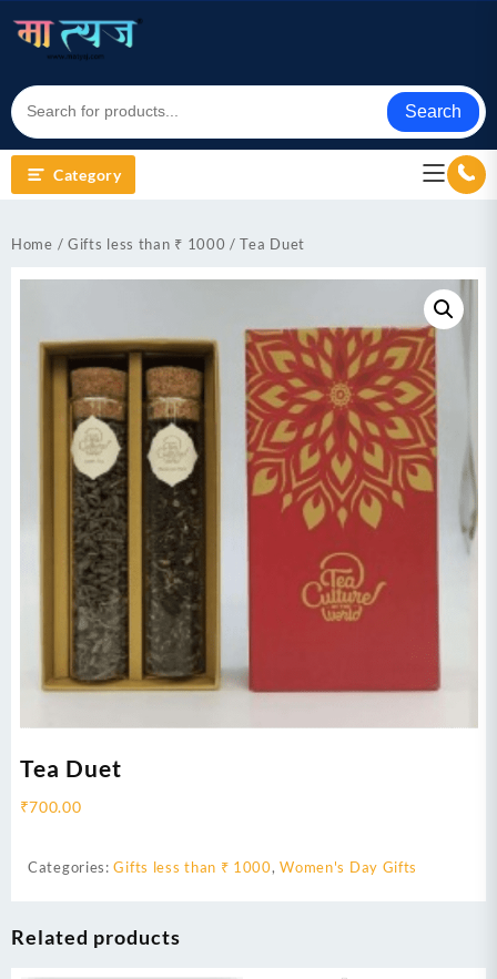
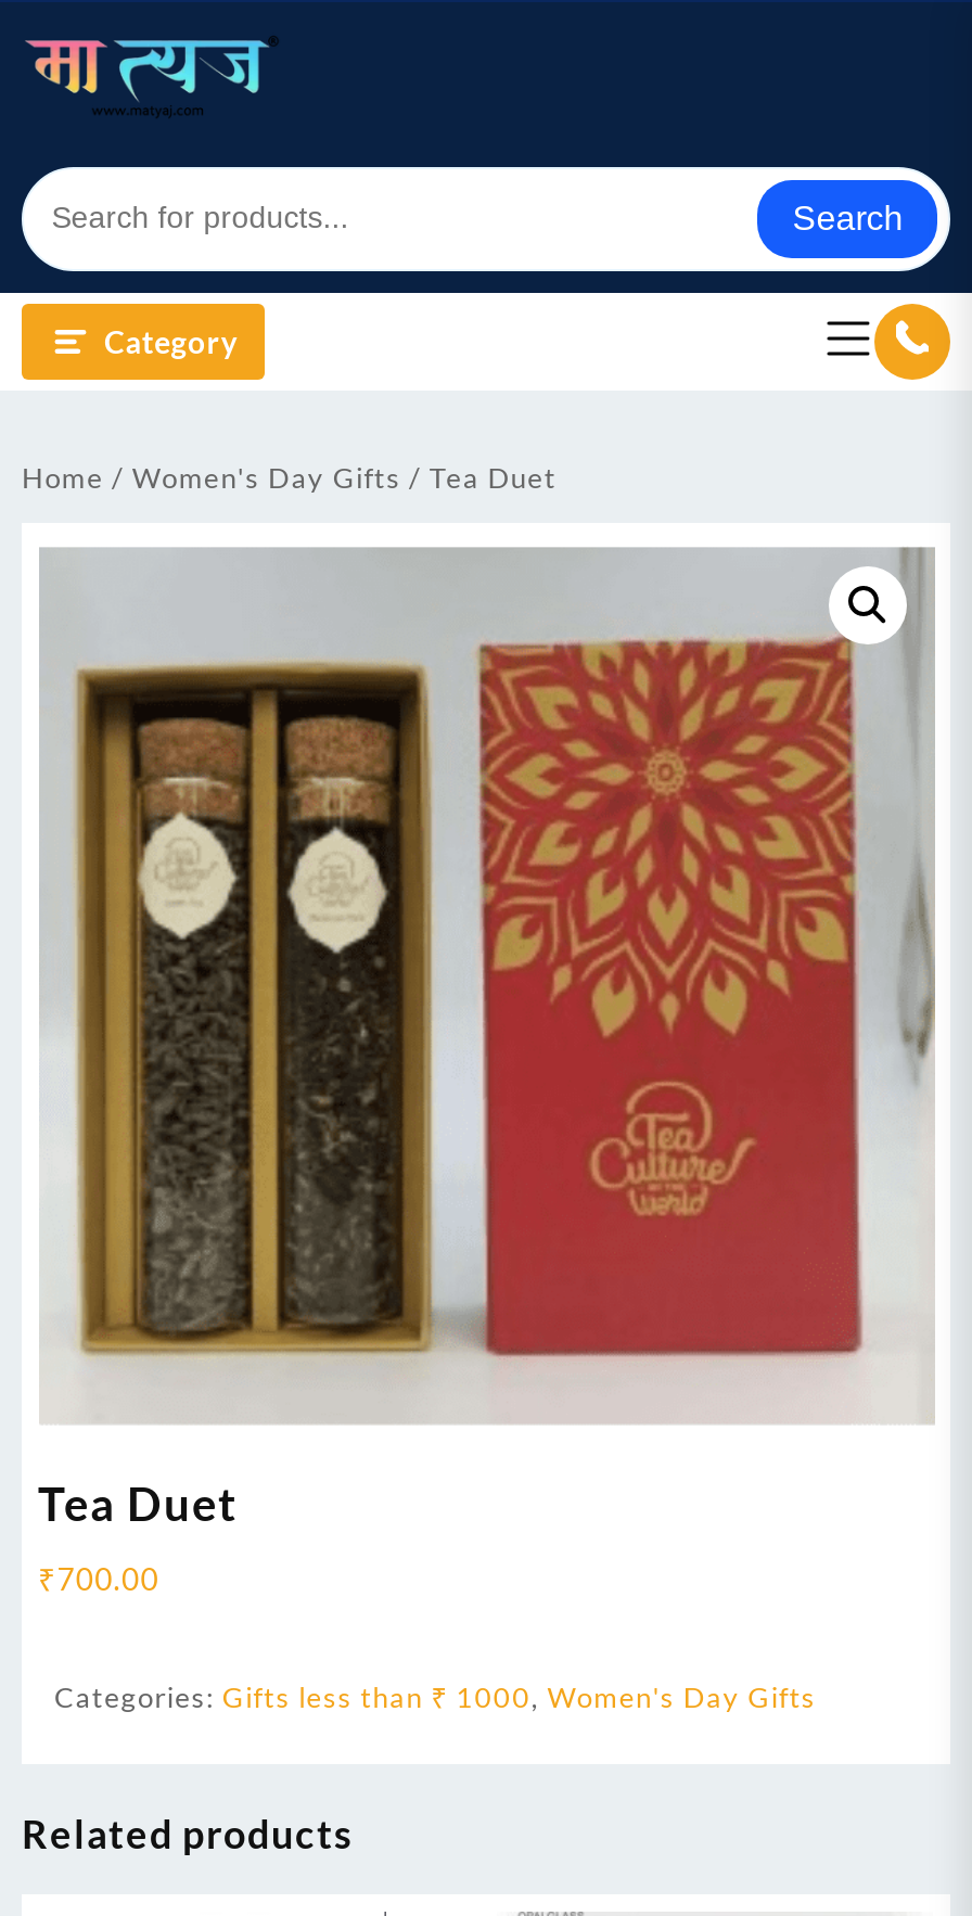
- Home / Gifts less than ₹ 1000 / Tea Duet
+ Home / Women's Day Gifts / Tea Duet
